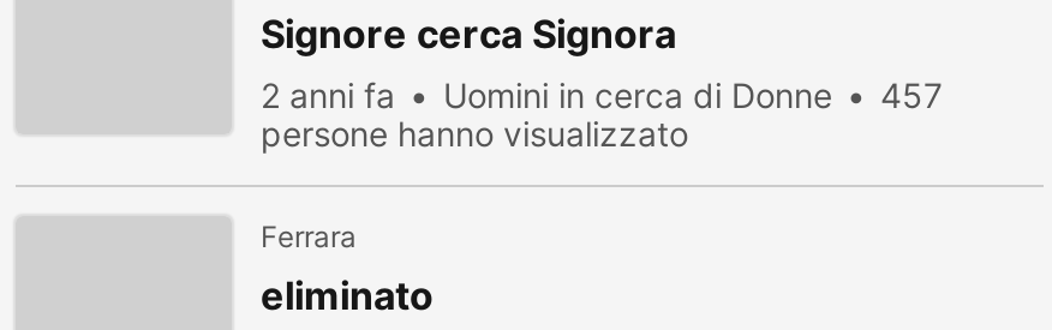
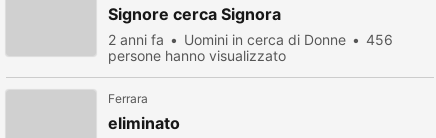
- 2 anni fa Uomini in cerca di Donne 457
+ 2 anni fa Uomini in cerca di Donne 456
